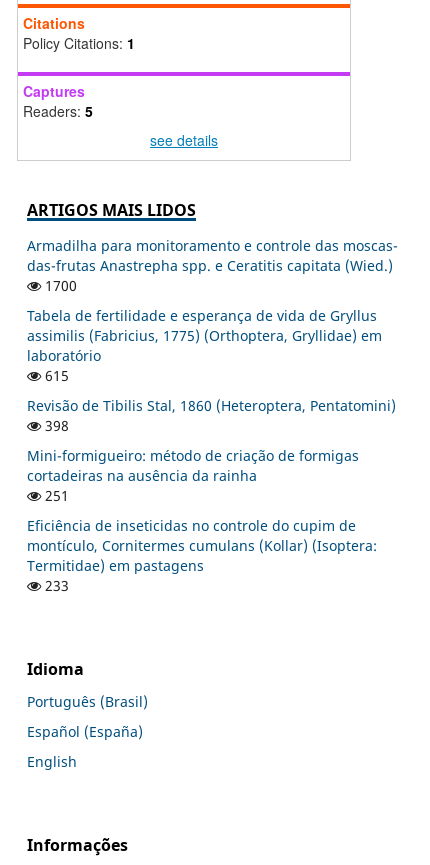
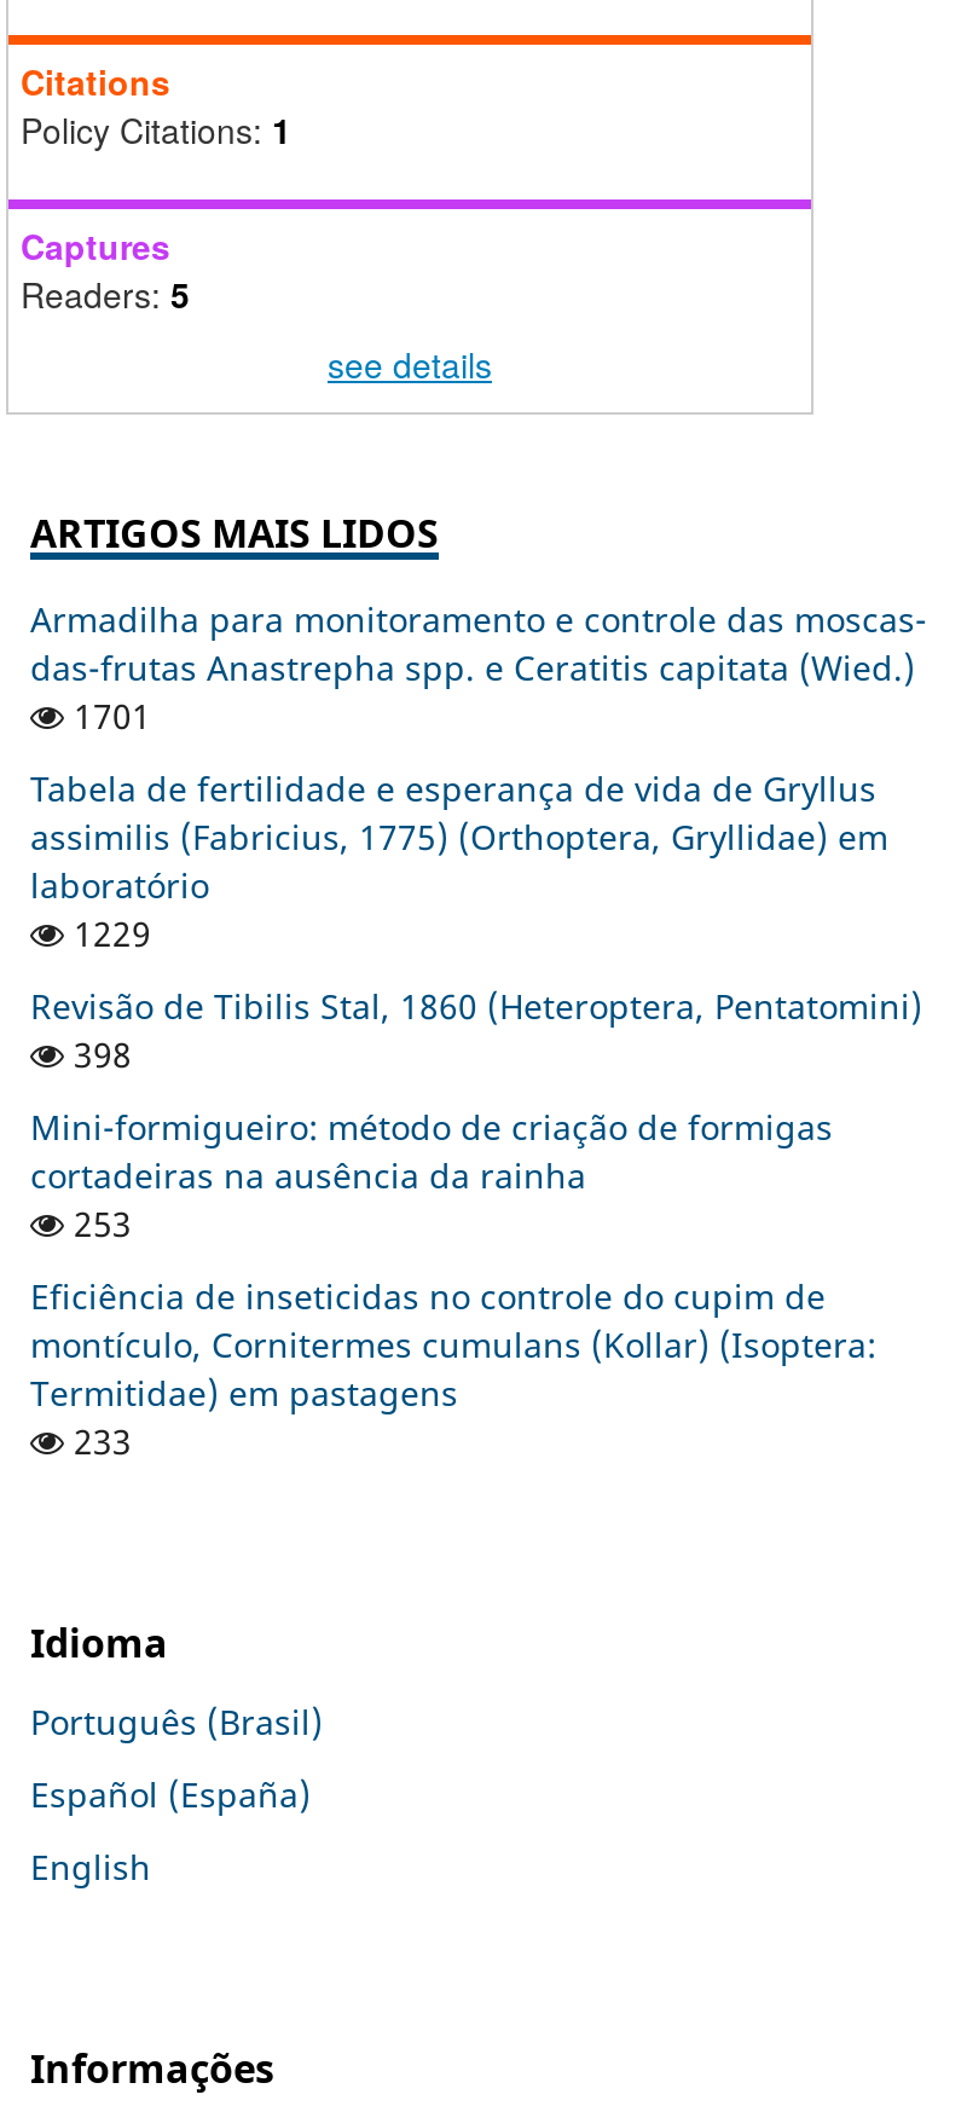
- 1700
+ 1701

- 615
+ 1229

- 251
+ 253
